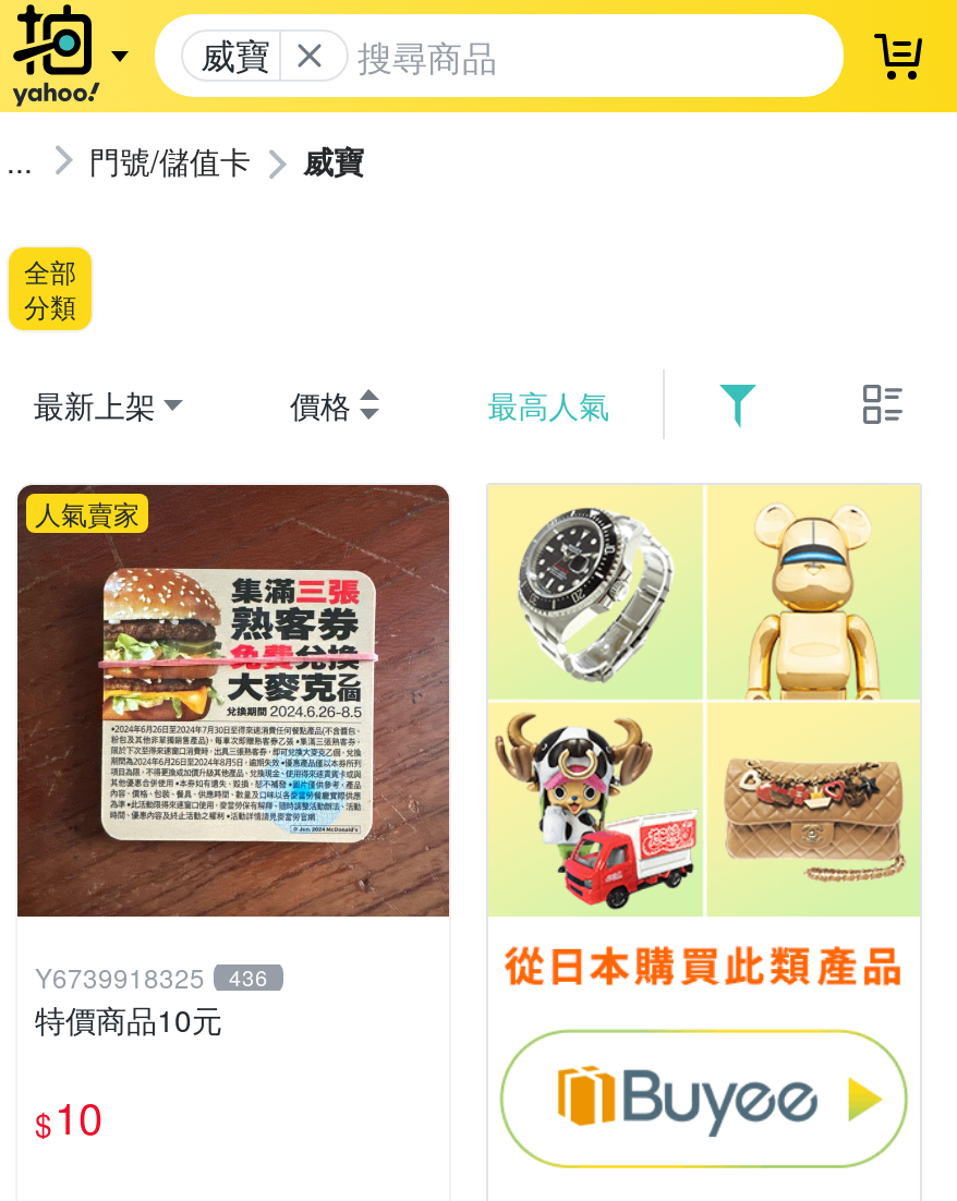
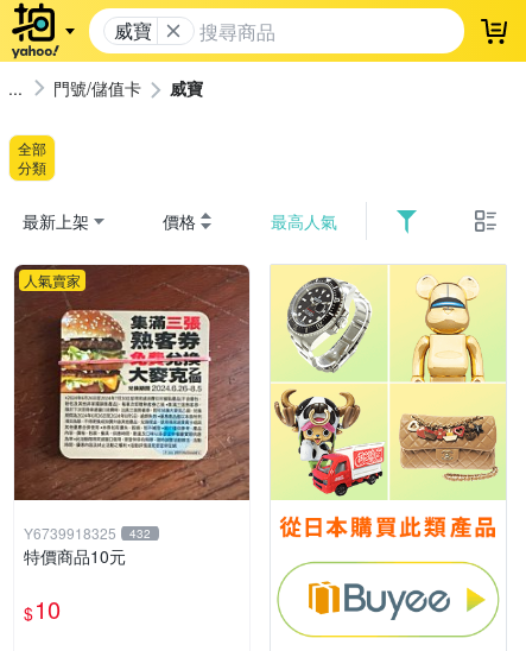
- Y6739918325 436
+ Y6739918325 432
